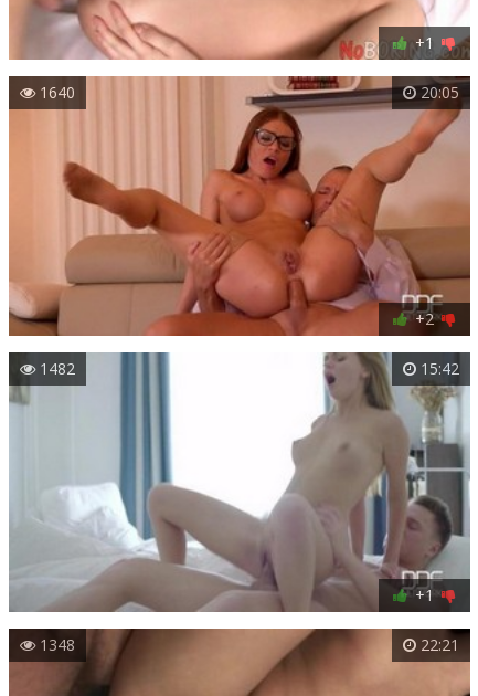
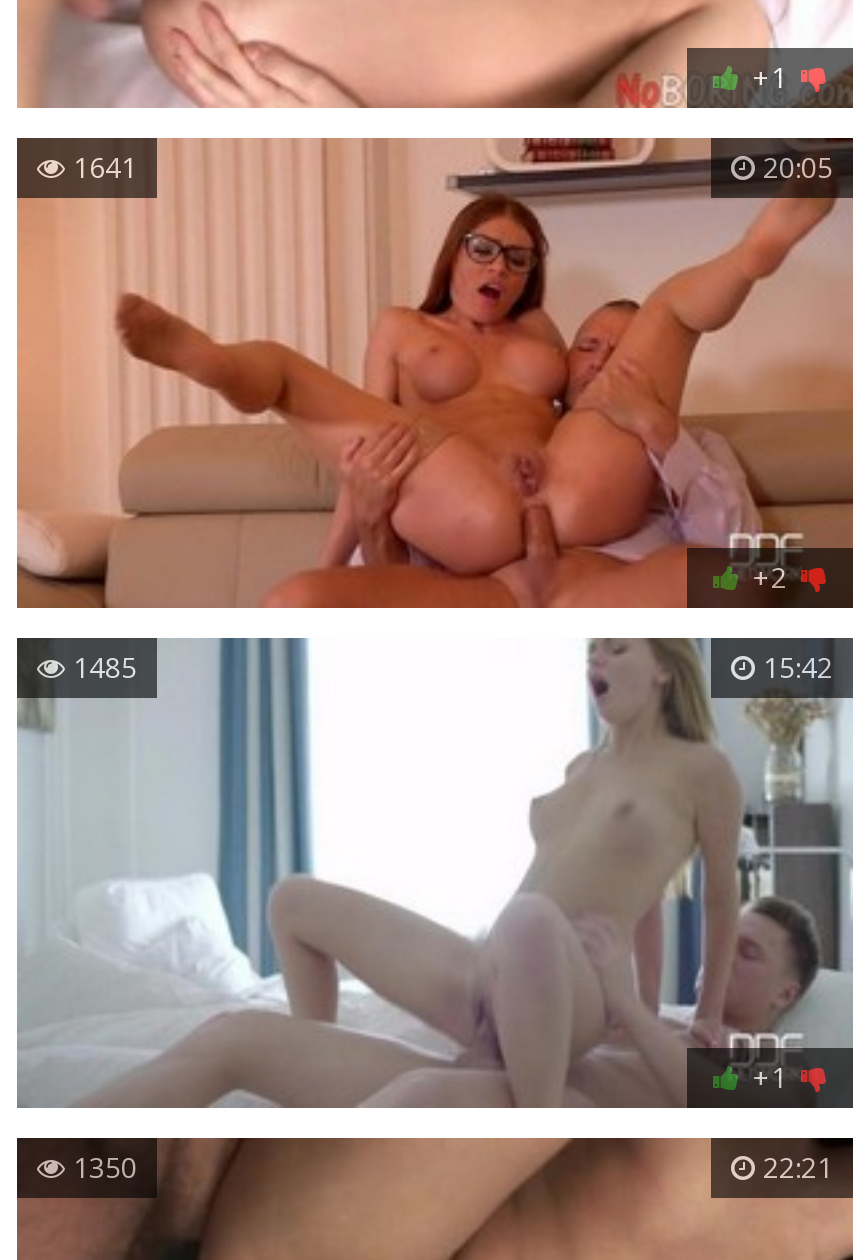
- 1640
+ 1641

- 1482
+ 1485

- 1348
+ 1350
